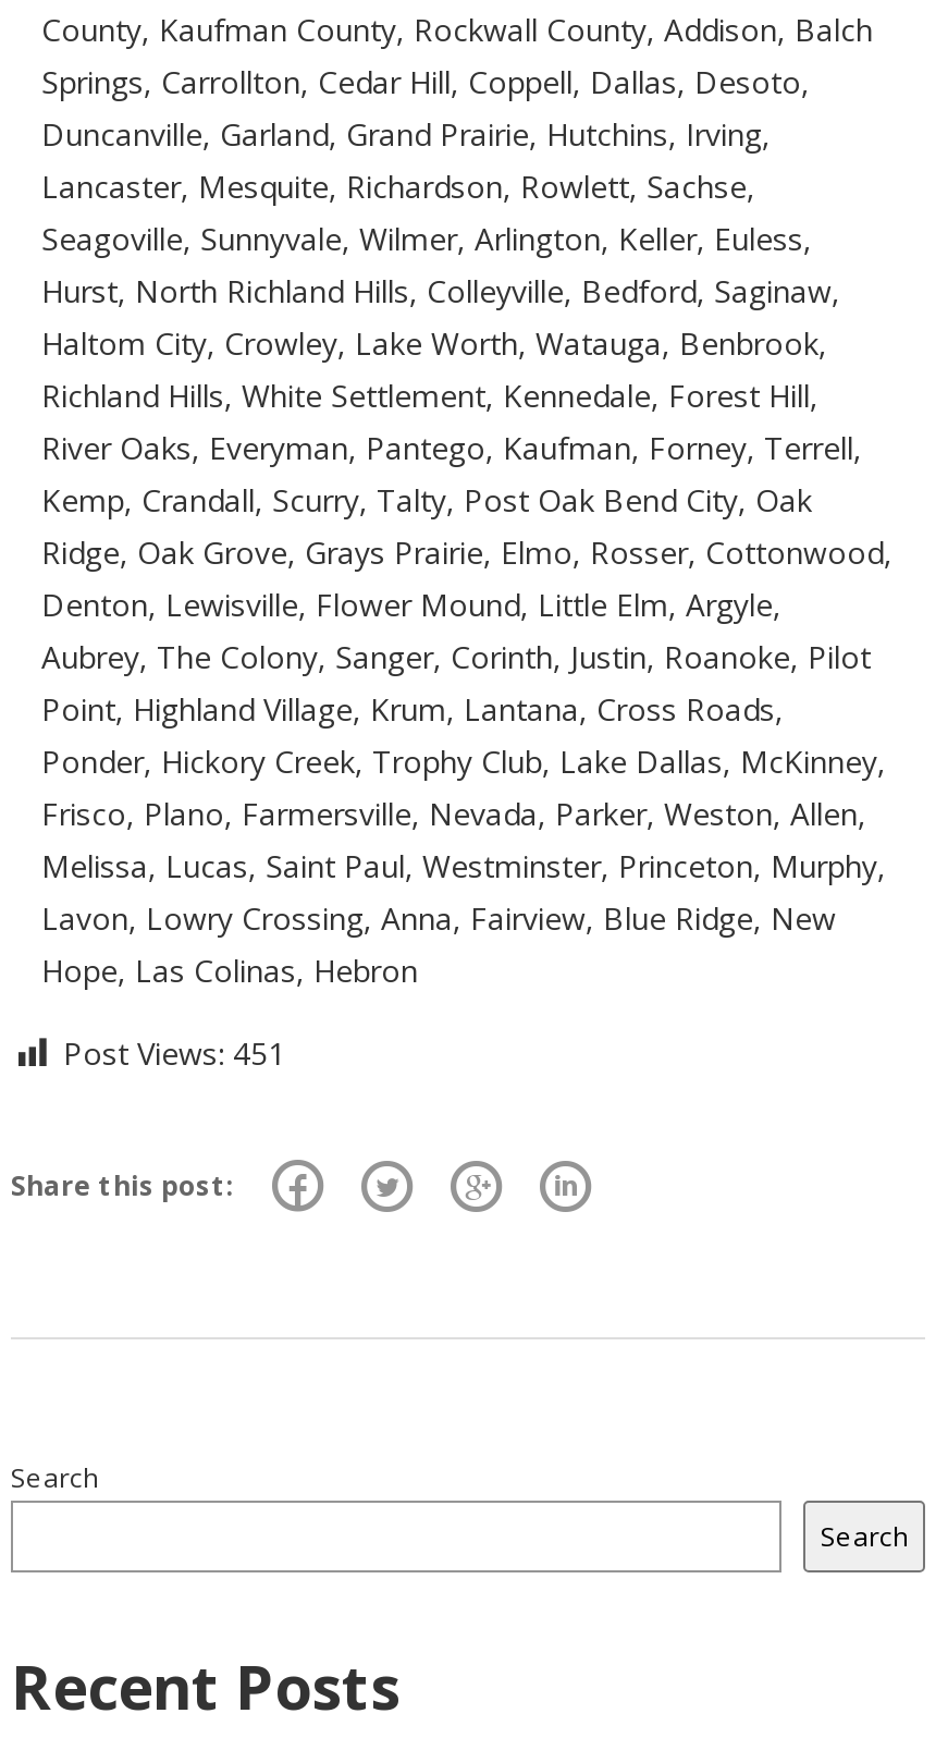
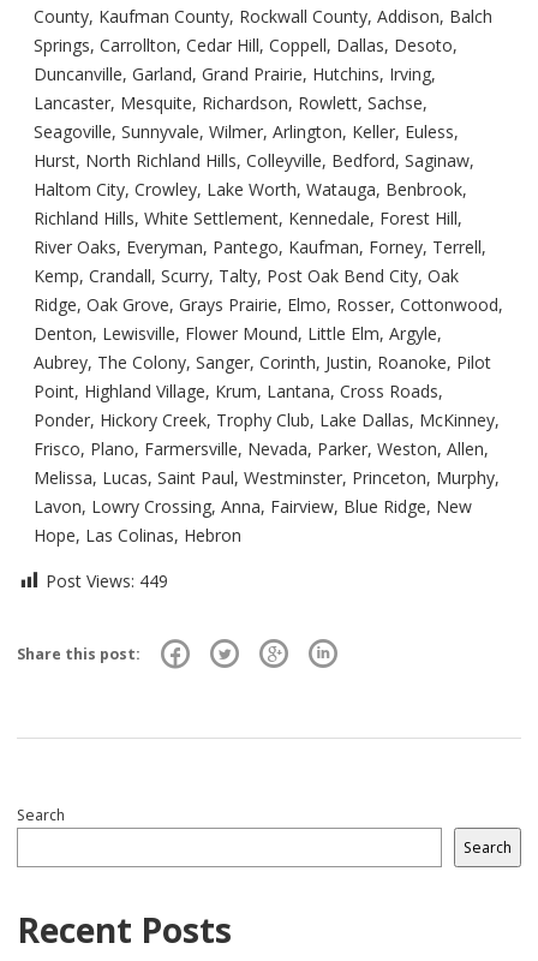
- Post Views: 451
+ Post Views: 449
